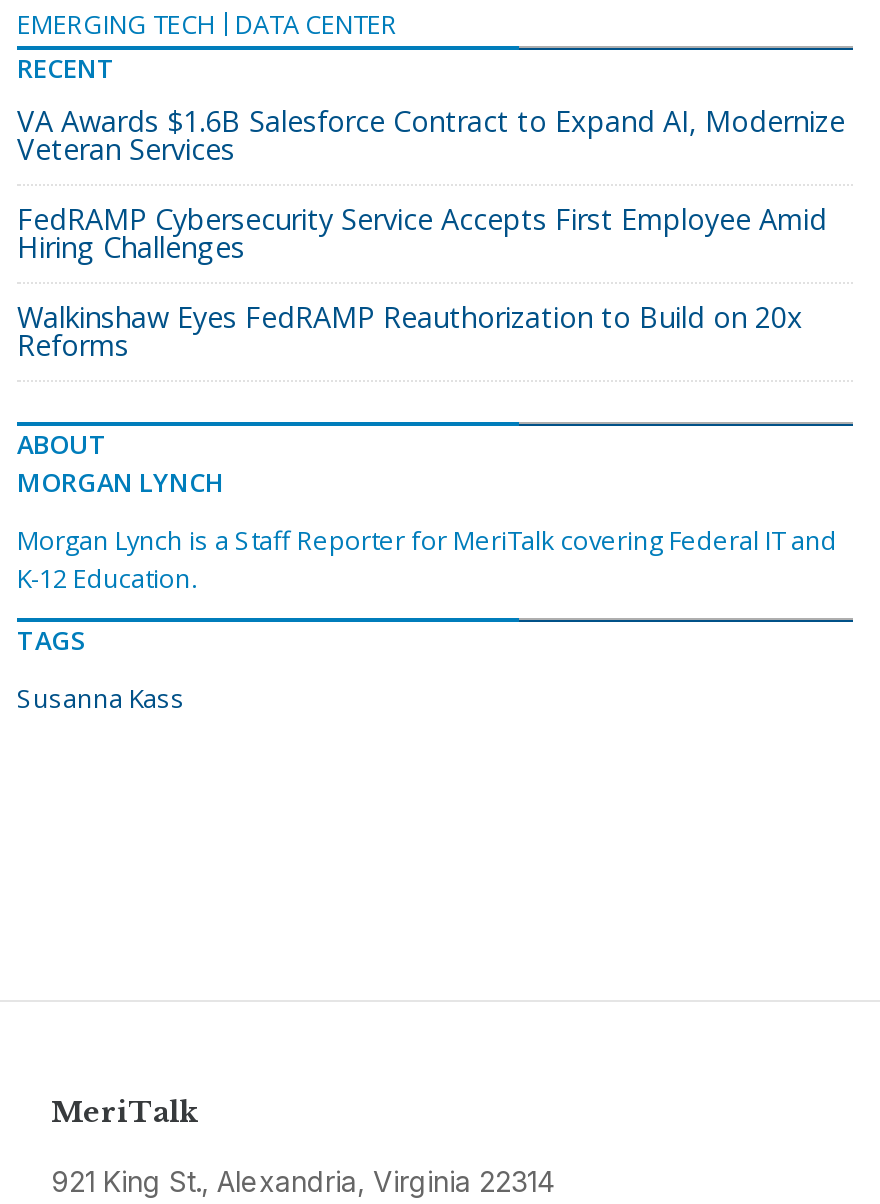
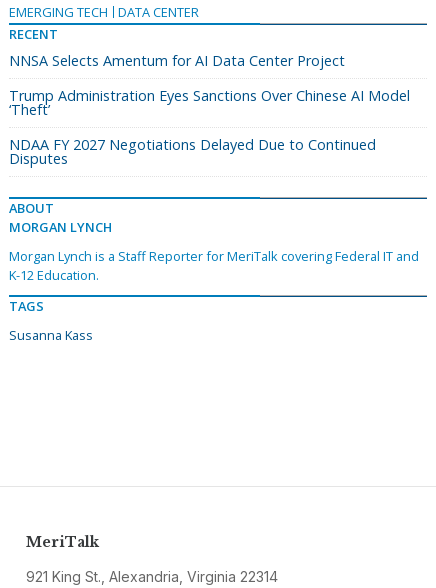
- VA Awards $1.6B Salesforce Contract to Expand AI, Modernize
- Veteran Services
+ NNSA Selects Amentum for AI Data Center Project

- FedRAMP Cybersecurity Service Accepts First Employee Amid
- Hiring Challenges
+ Trump Administration Eyes Sanctions Over Chinese AI Model
+ ‘Theft’

- Walkinshaw Eyes FedRAMP Reauthorization to Build on 20x
- Reforms
+ NDAA FY 2027 Negotiations Delayed Due to Continued
+ Disputes
